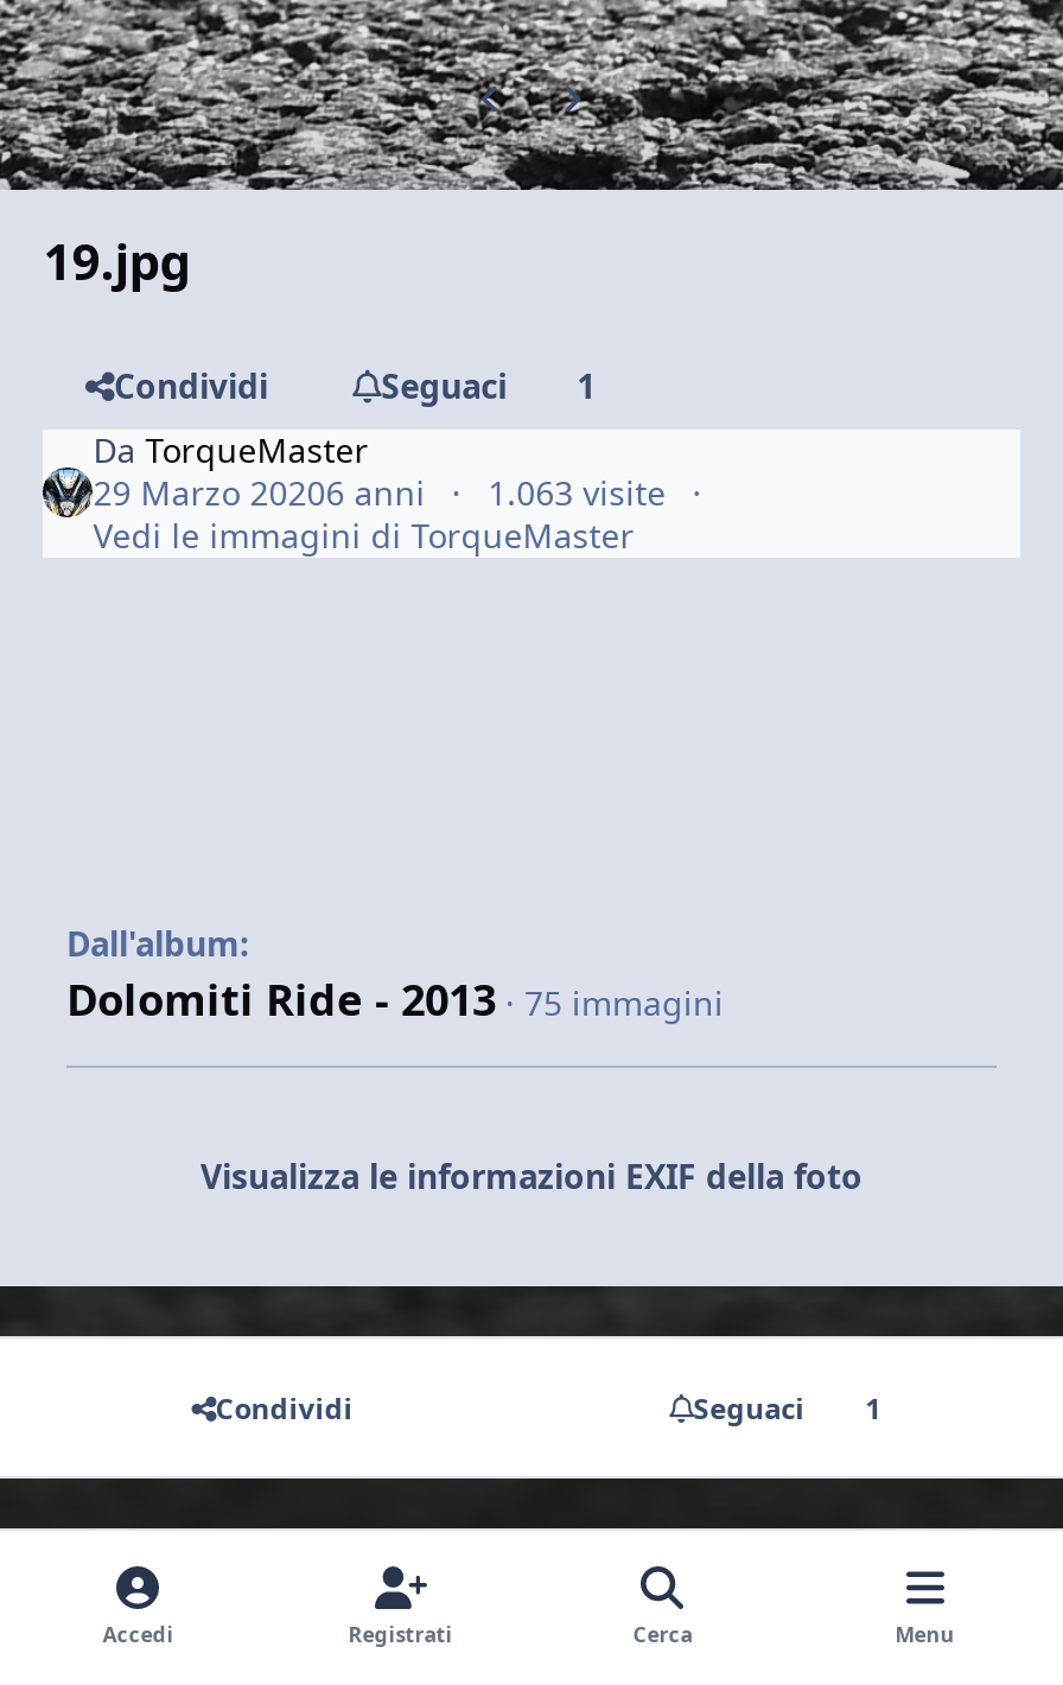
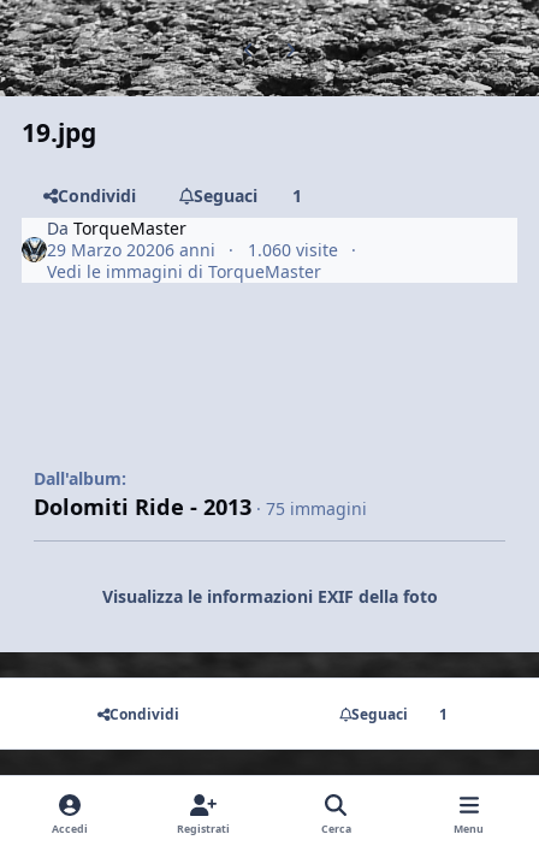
- 29 Marzo 20206 anni 1.063 visite
+ 29 Marzo 20206 anni 1.060 visite
